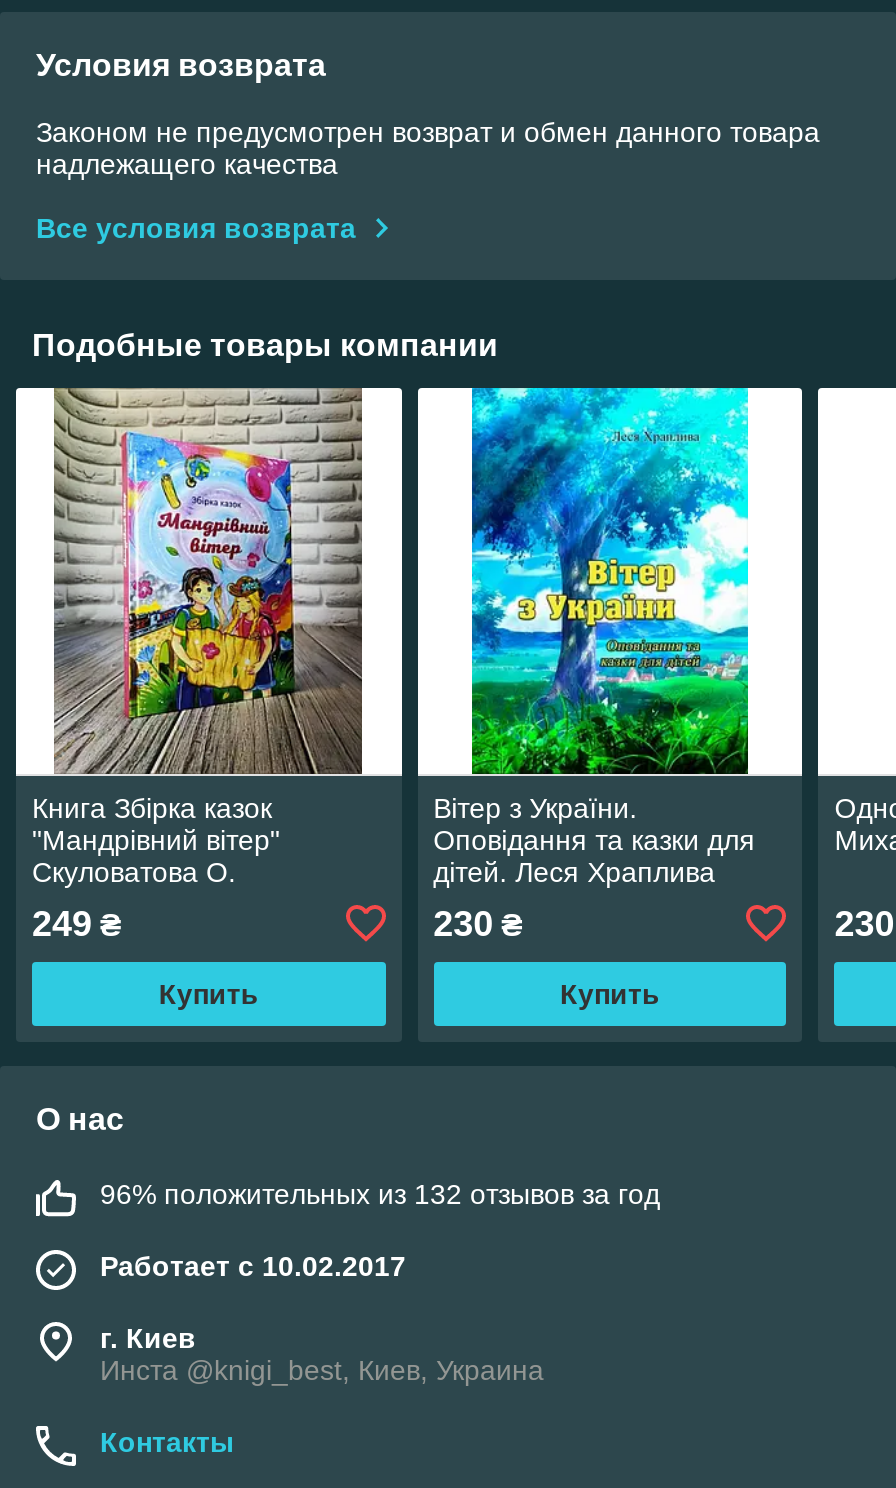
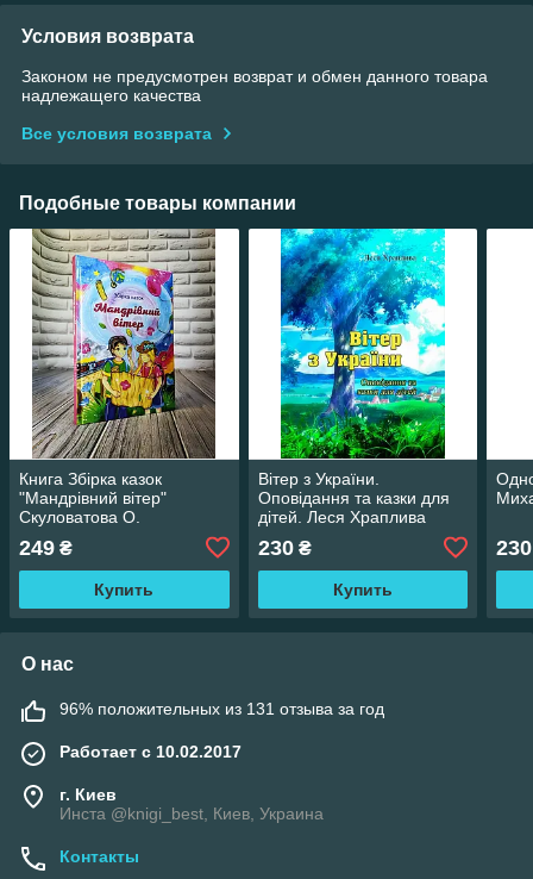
- 96% положительных из 132 отзывов за год
+ 96% положительных из 131 отзыва за год
